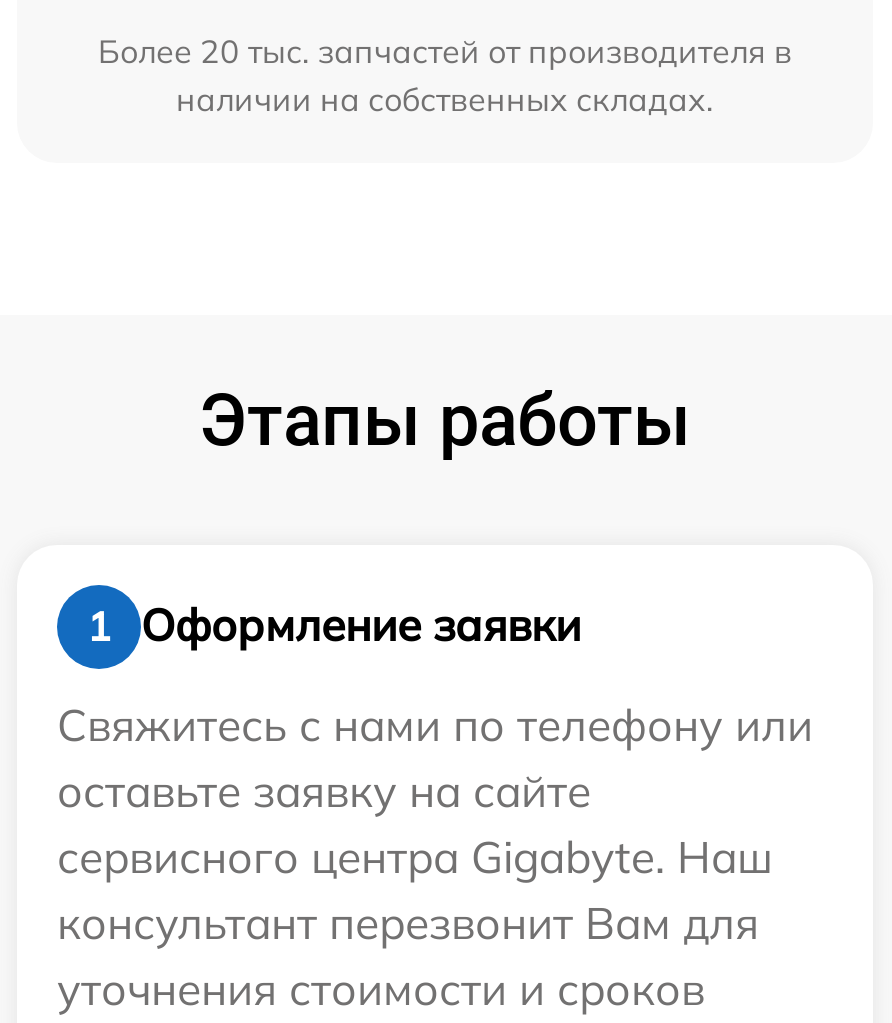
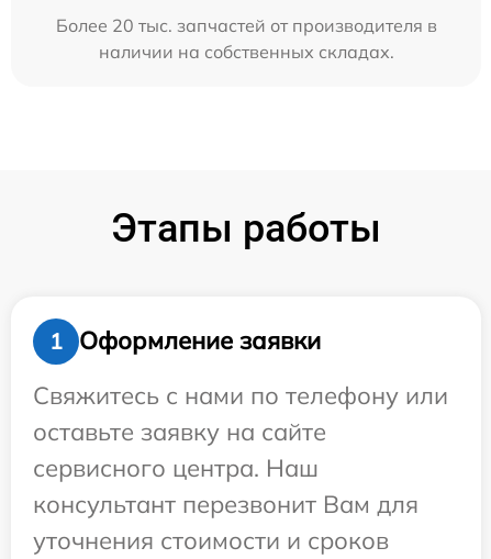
- сервисного центра Gigabyte. Наш
+ сервисного центра. Наш
